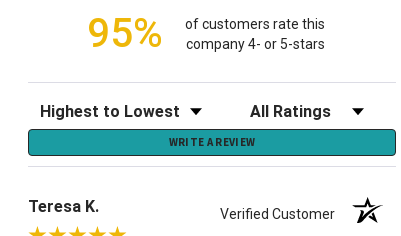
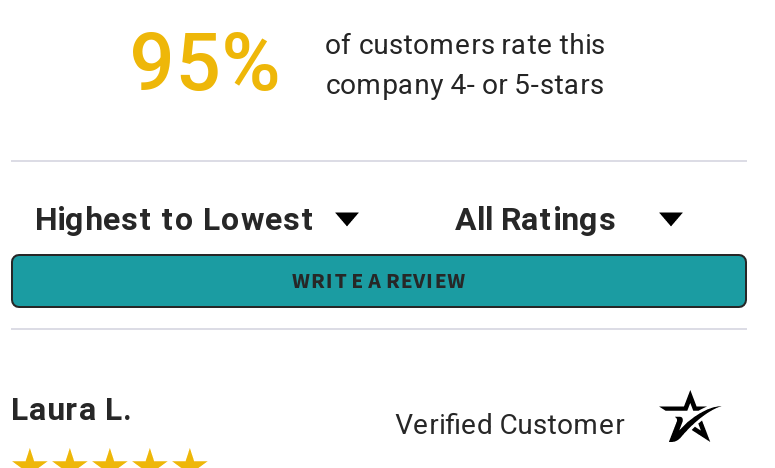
- Teresa K.
+ Laura L.
